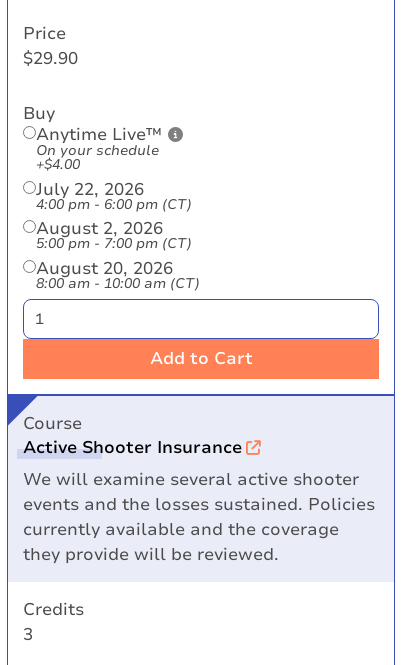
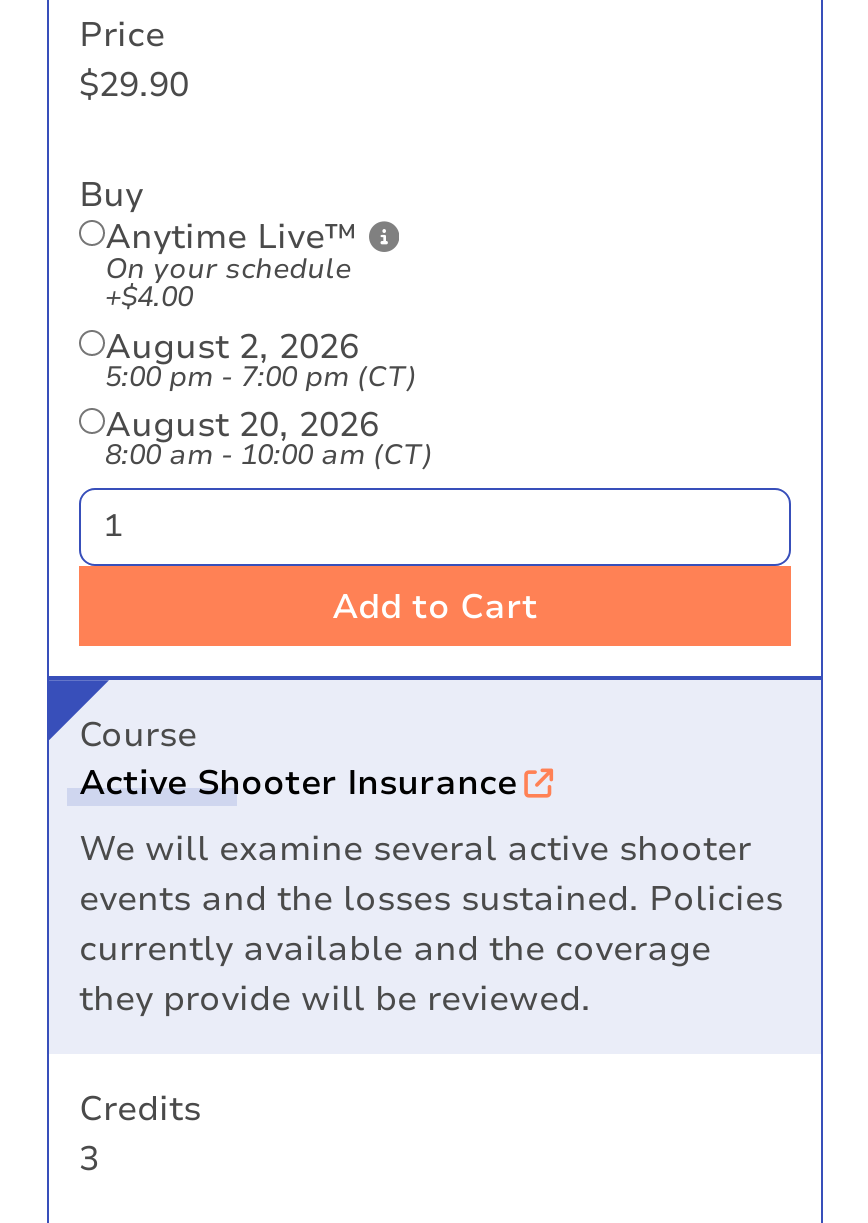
- July 22, 2026
- 4:00 pm - 6:00 pm (CT)
